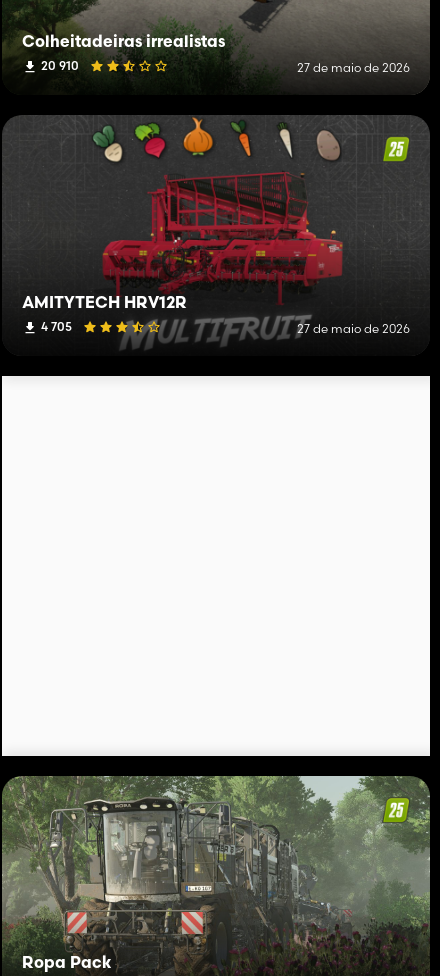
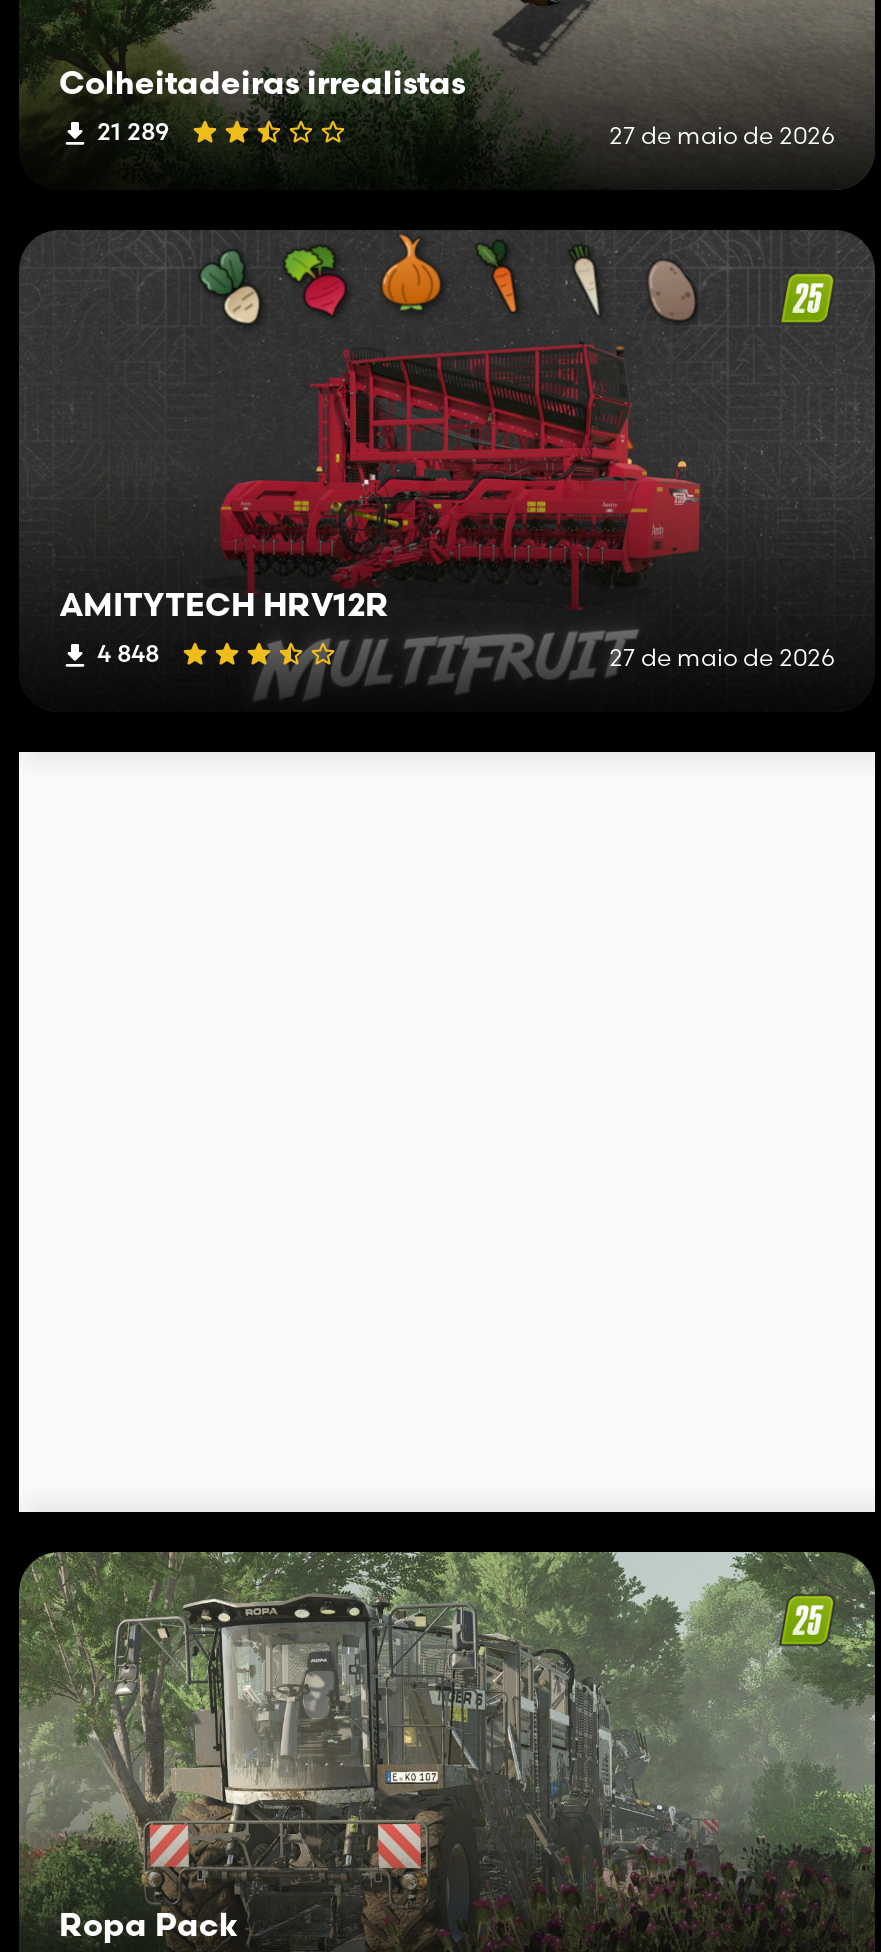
- 20 910
+ 21 289

- 4 705
+ 4 848
